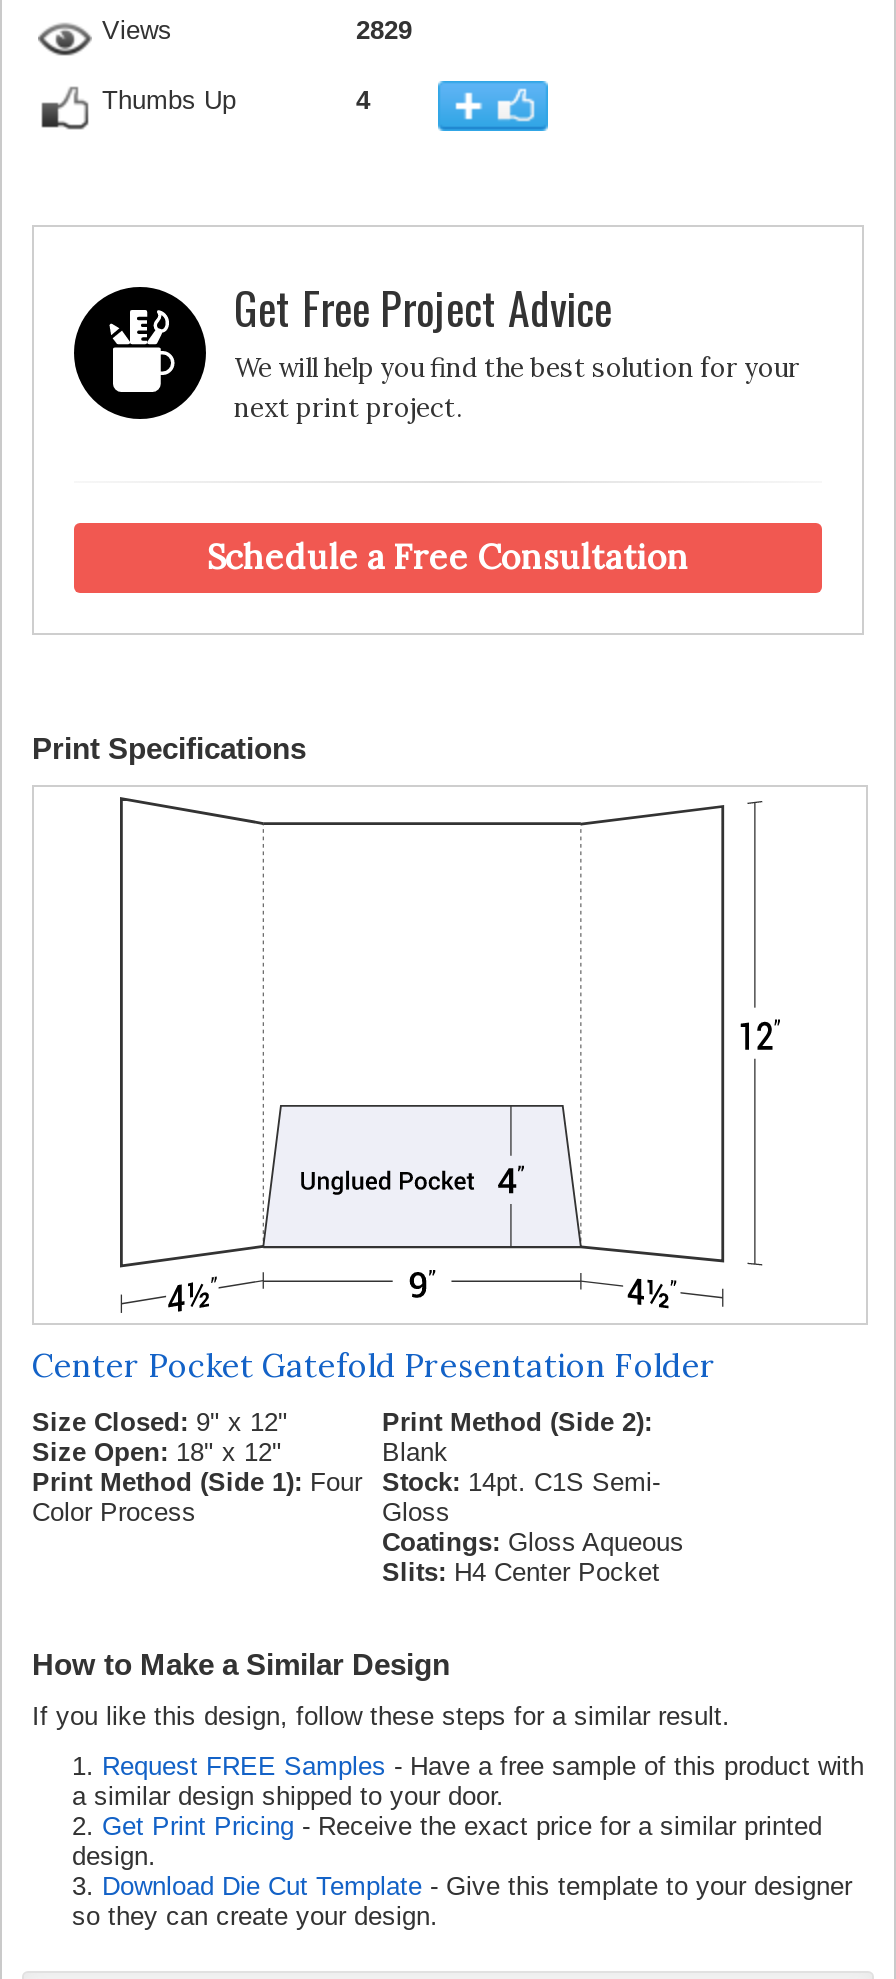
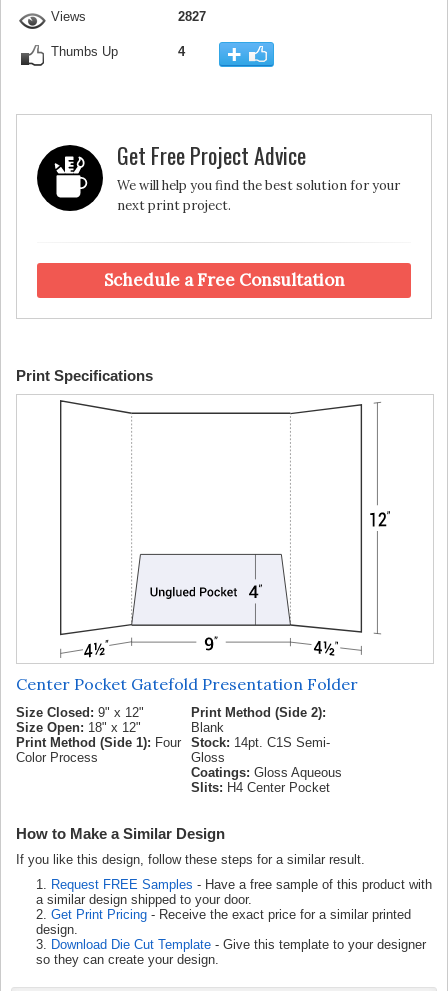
- 2829
+ 2827
